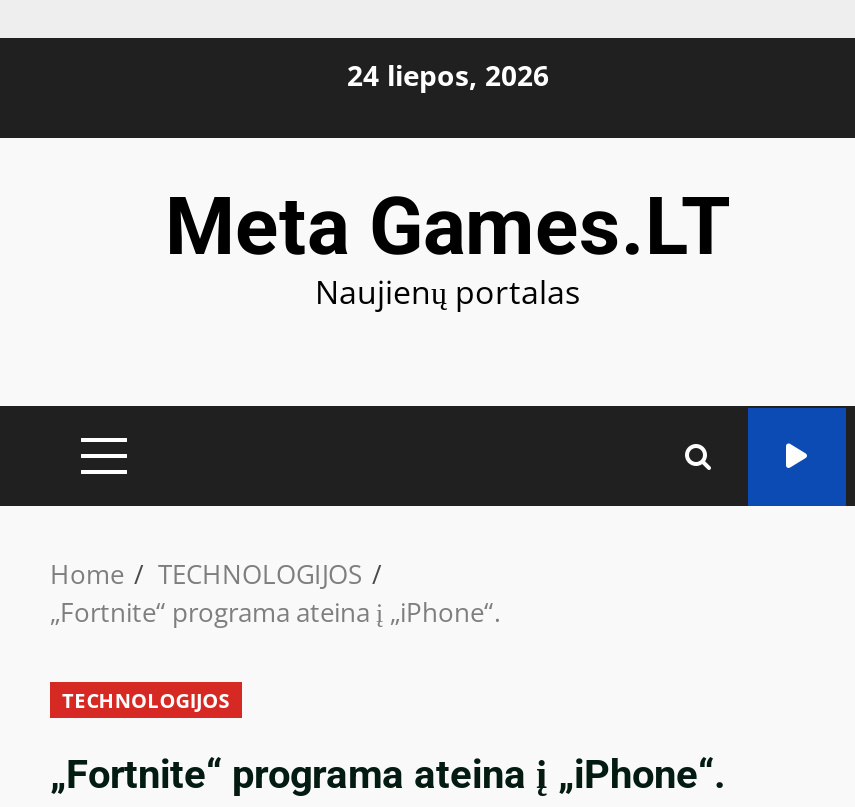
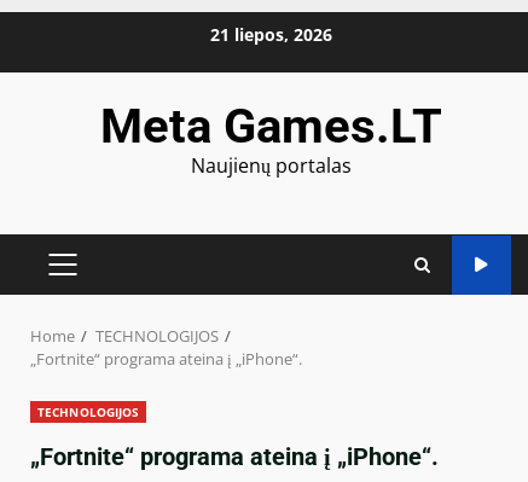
- 24 liepos, 2026
+ 21 liepos, 2026
